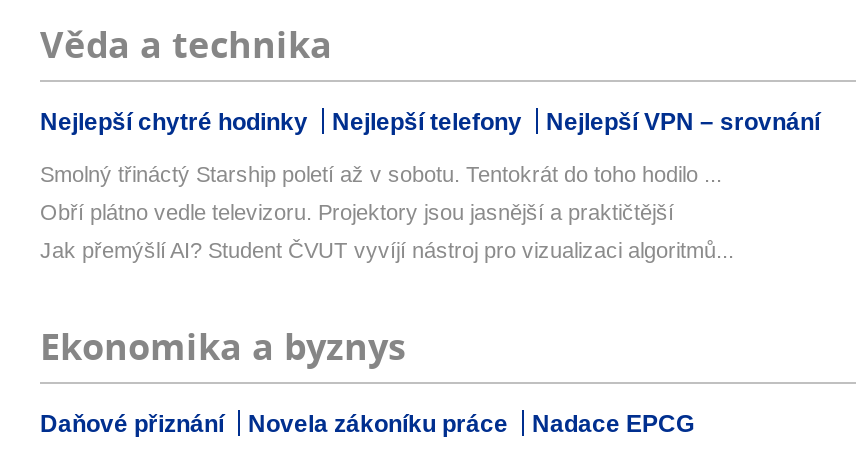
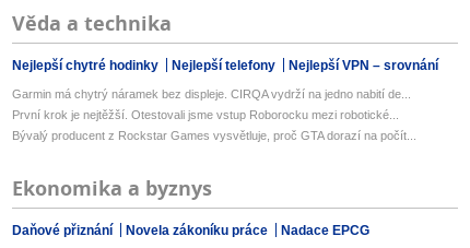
- Smolný třináctý Starship poletí až v sobotu. Tentokrát do toho hodilo ...
+ Garmin má chytrý náramek bez displeje. CIRQA vydrží na jedno nabití de...

- Obří plátno vedle televizoru. Projektory jsou jasnější a praktičtější
+ První krok je nejtěžší. Otestovali jsme vstup Roborocku mezi robotické...

- Jak přemýšlí AI? Student ČVUT vyvíjí nástroj pro vizualizaci algoritmů...
+ Bývalý producent z Rockstar Games vysvětluje, proč GTA dorazí na počít...
